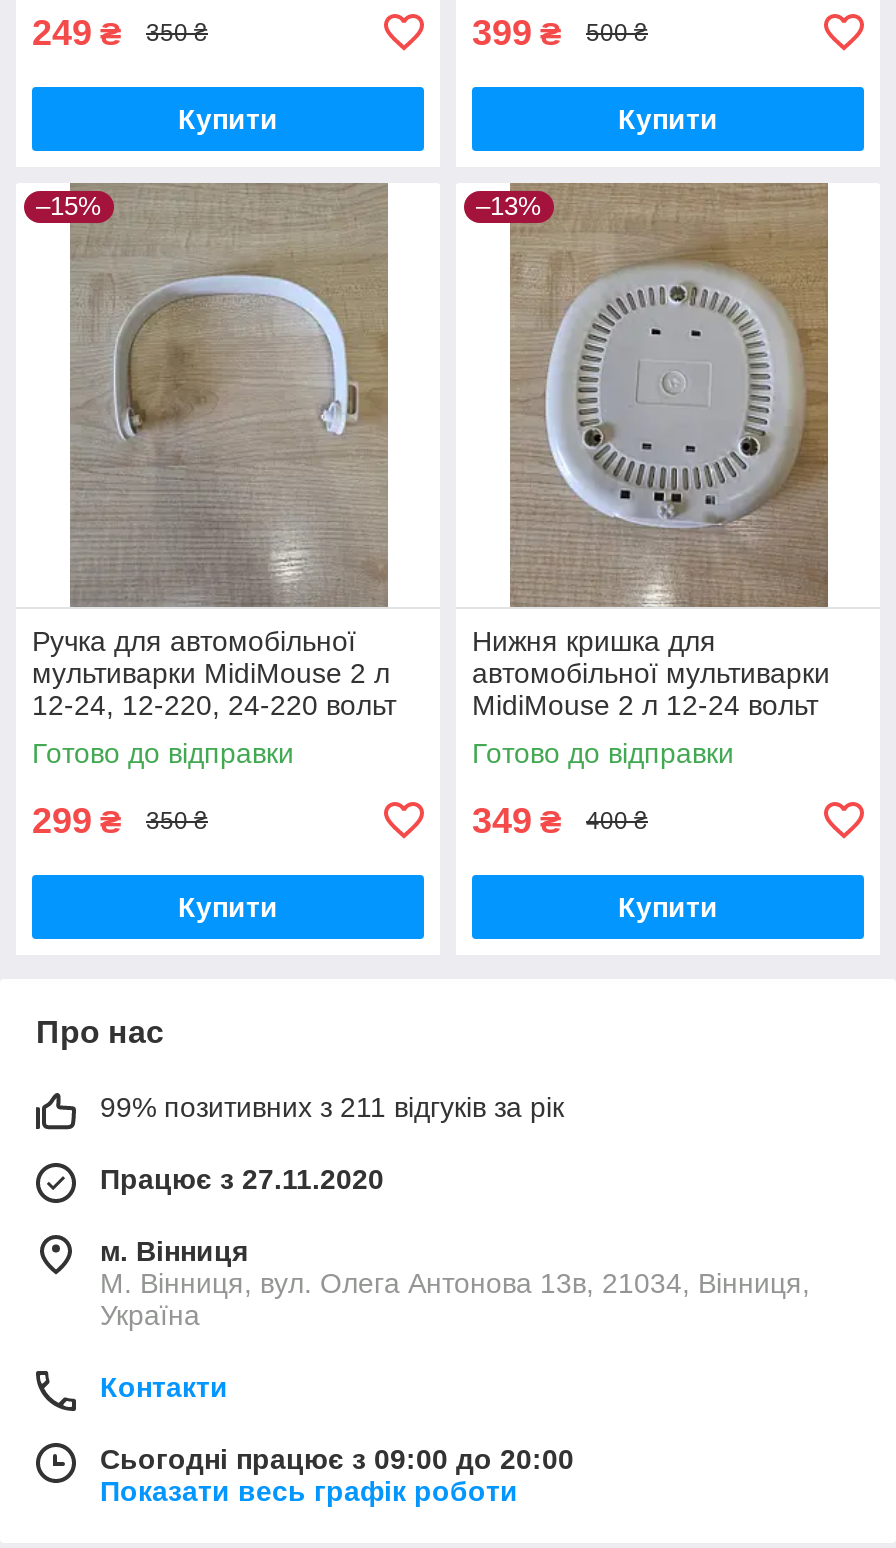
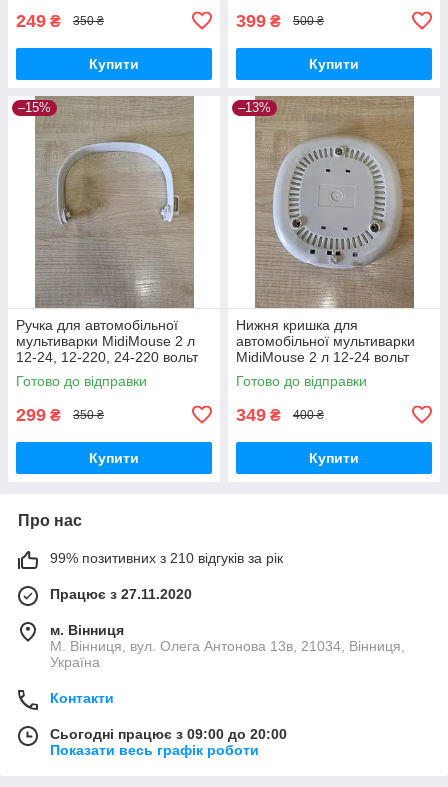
- 99% позитивних з 211 відгуків за рік
+ 99% позитивних з 210 відгуків за рік
